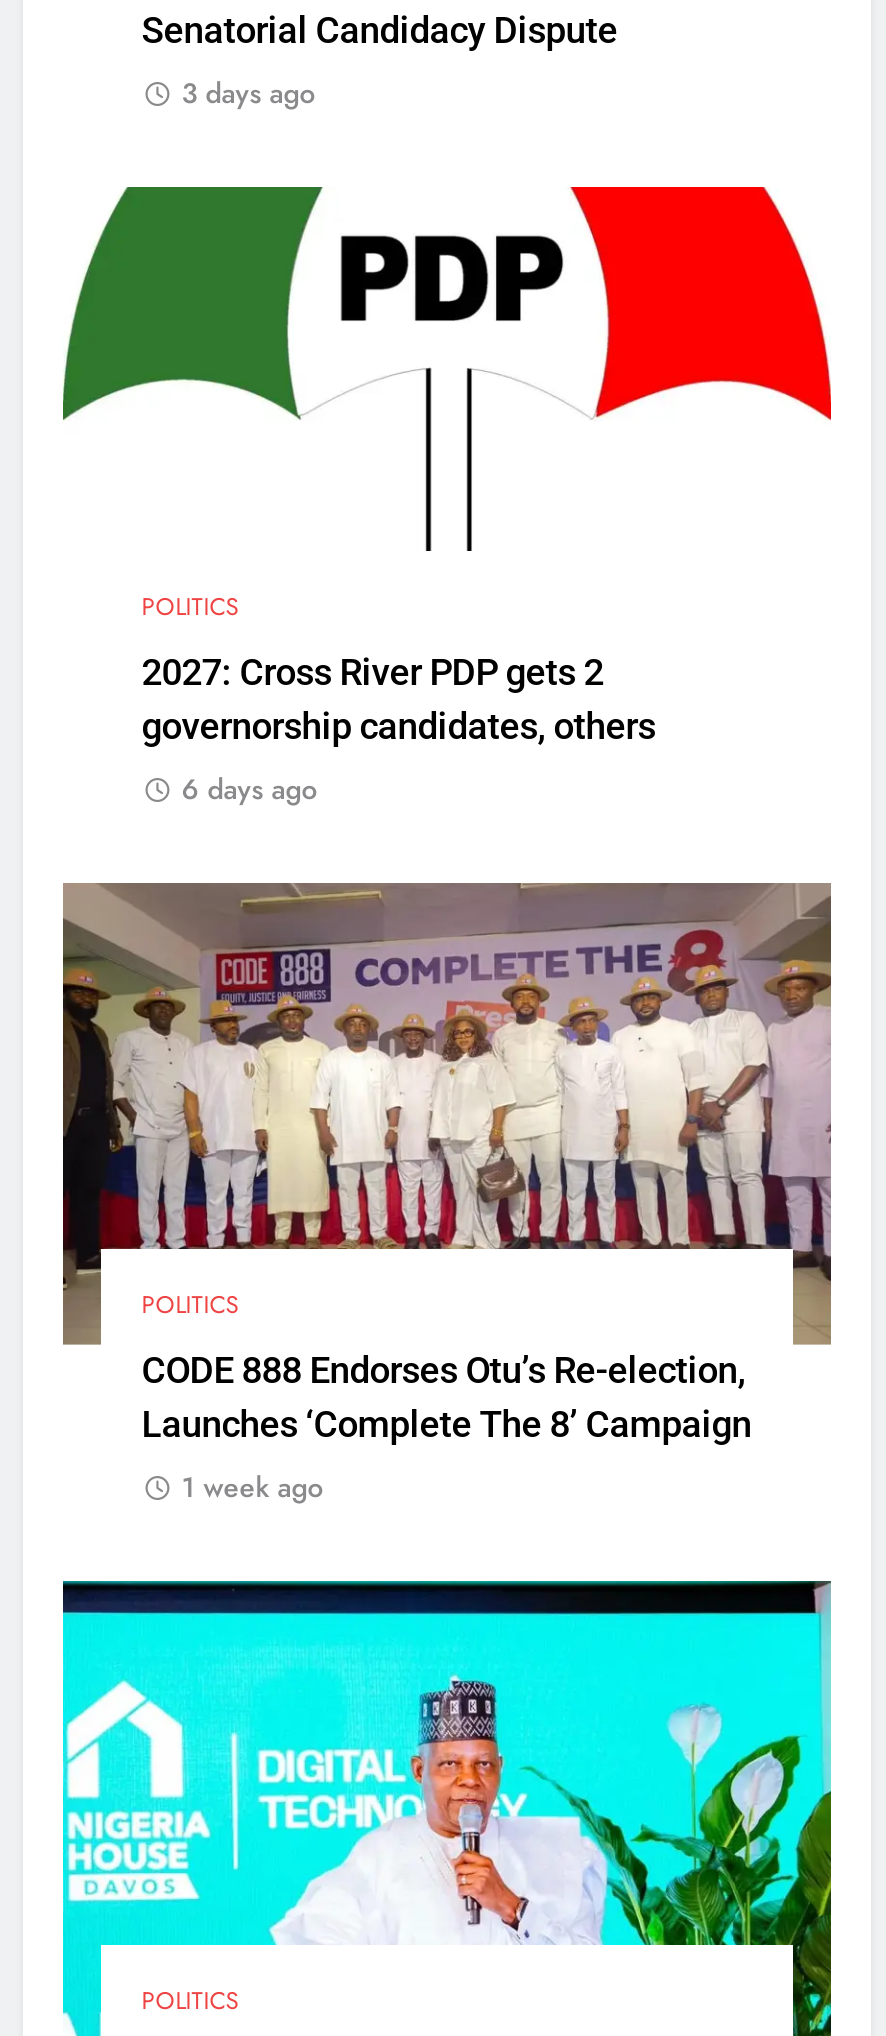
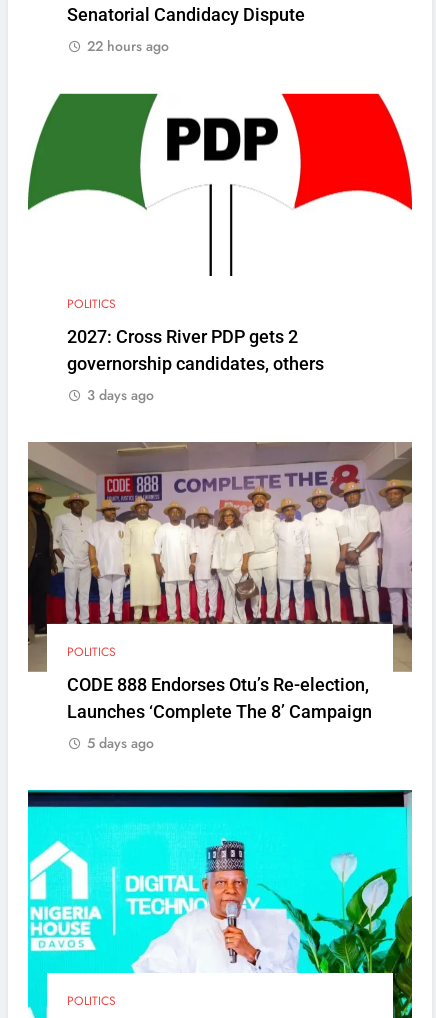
- 3 days ago
+ 22 hours ago

- 6 days ago
+ 3 days ago

- 1 week ago
+ 5 days ago
